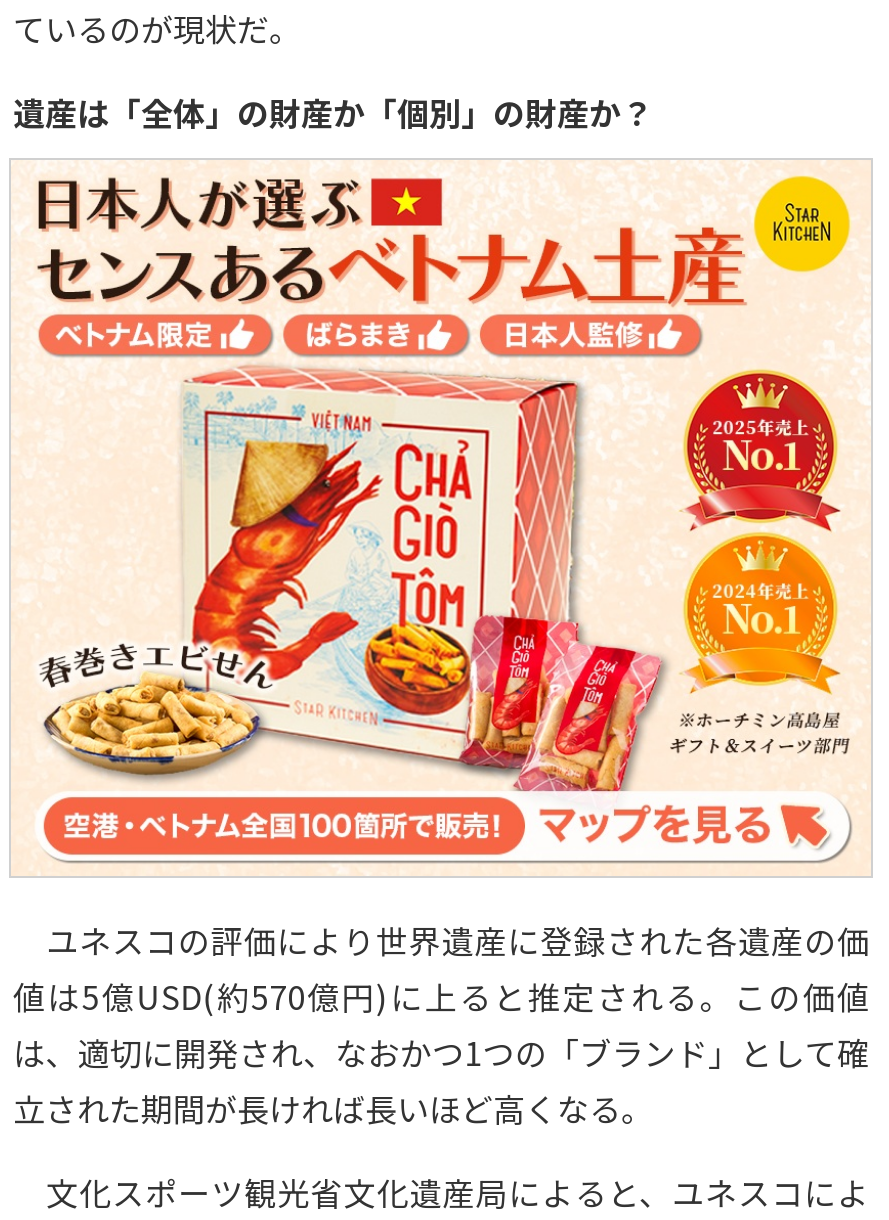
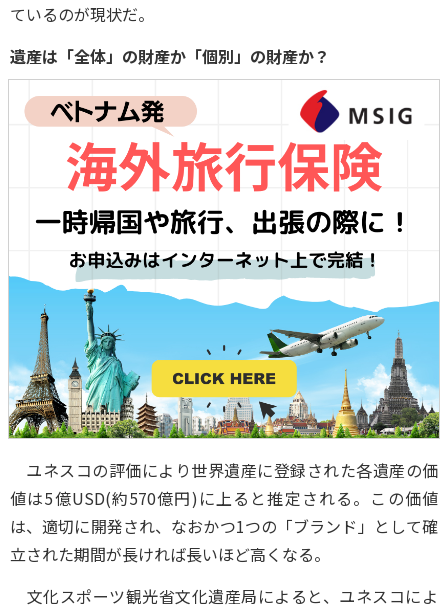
- [image]
+ [image]
